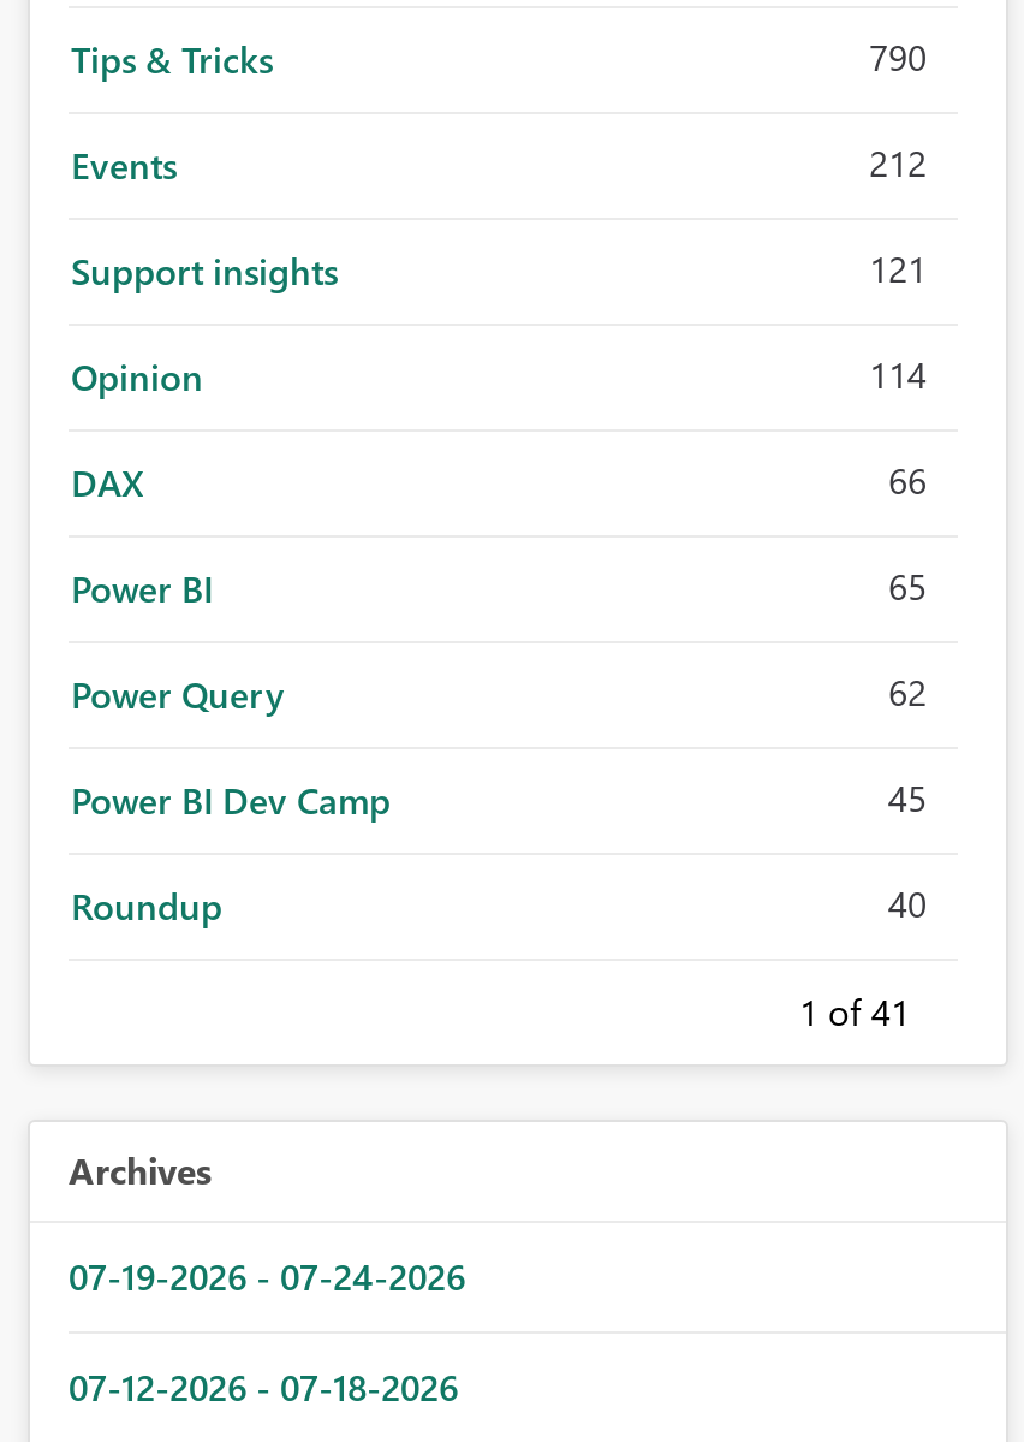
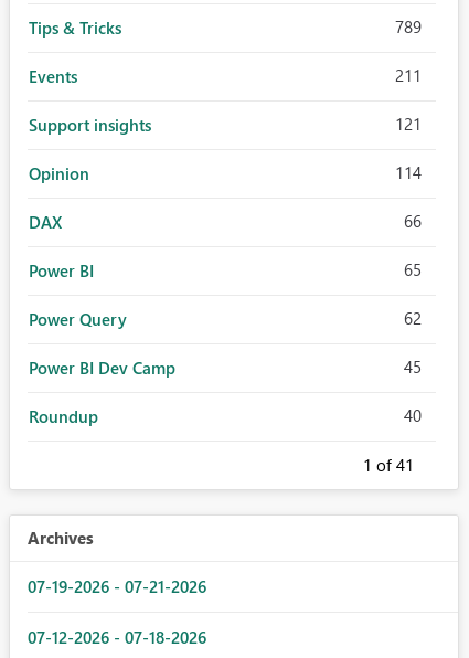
- 790
+ 789

- 212
+ 211

- 07-19-2026 - 07-24-2026
+ 07-19-2026 - 07-21-2026
